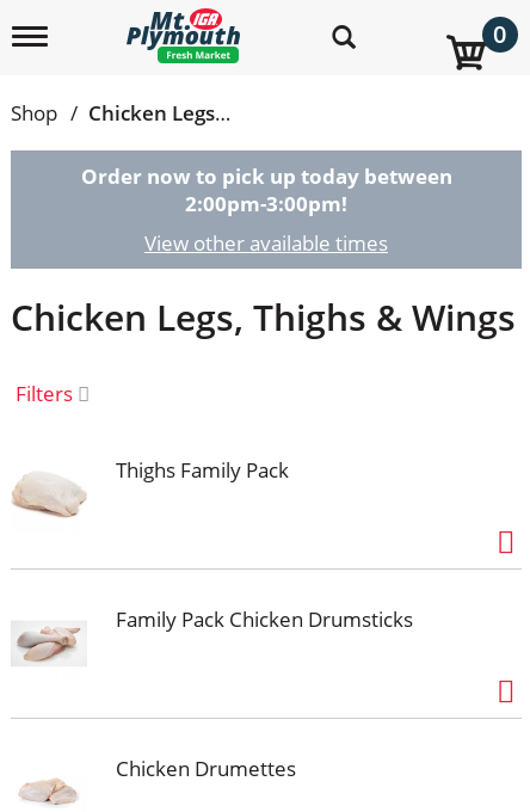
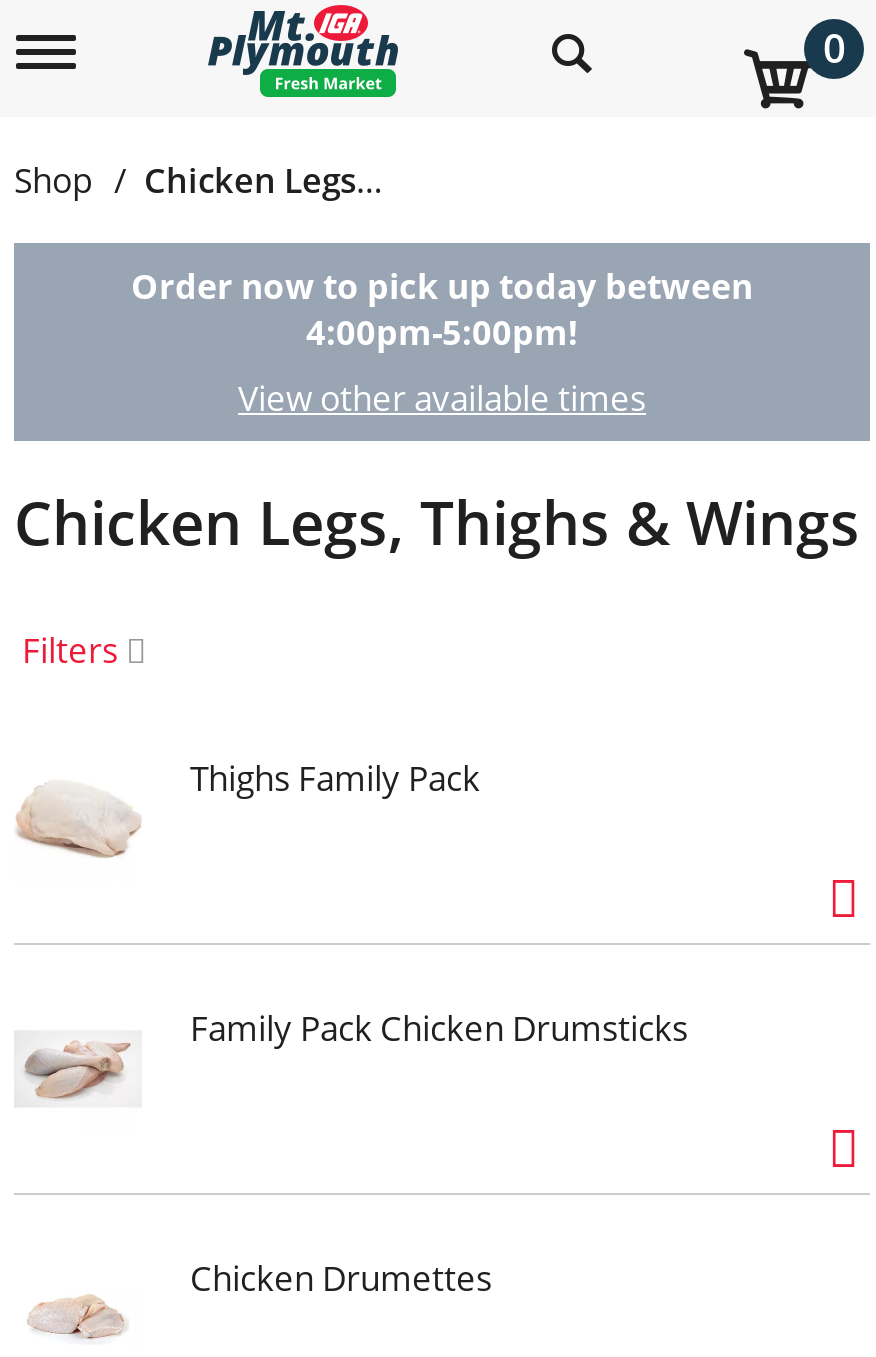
- 2:00pm-3:00pm!
+ 4:00pm-5:00pm!
